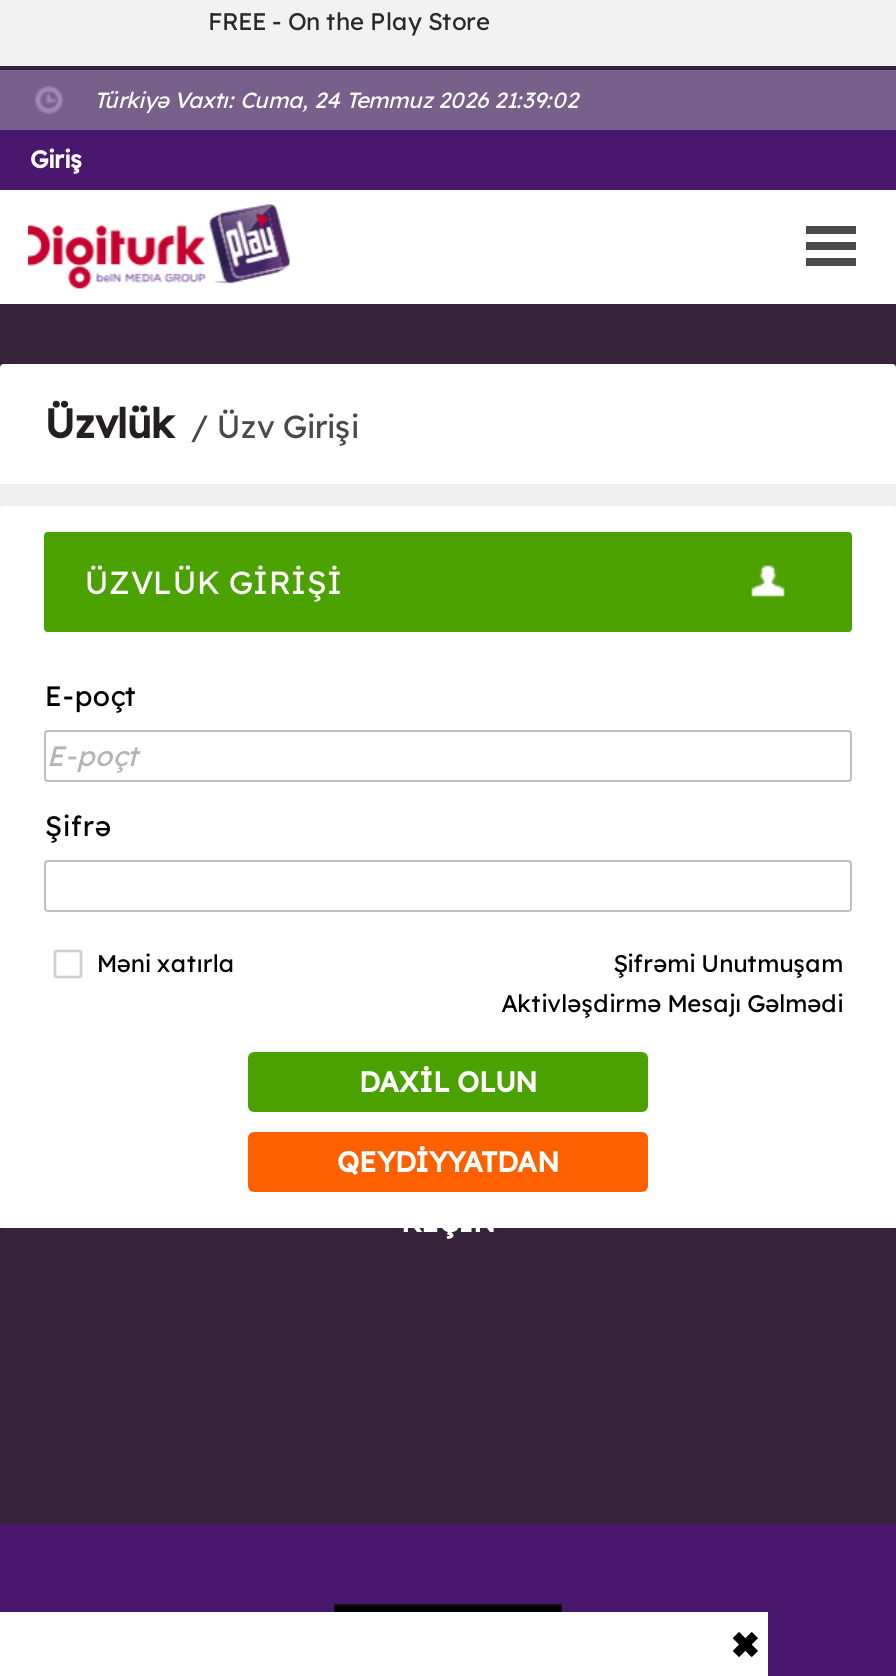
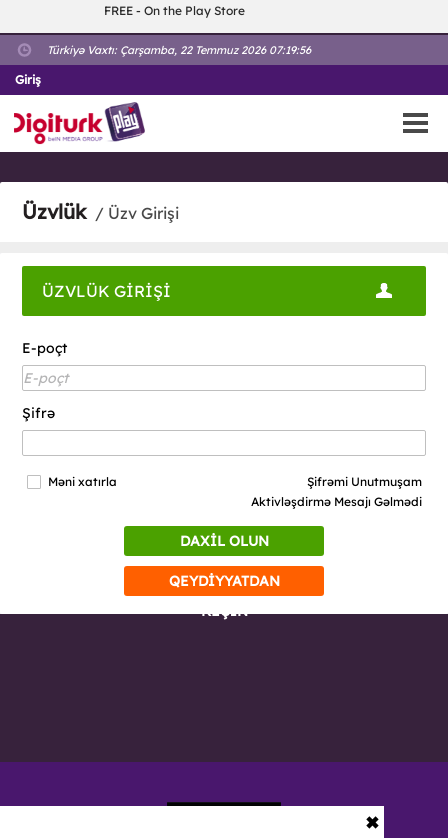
- Türkiyə Vaxtı: Cuma, 24 Temmuz 2026 21:39:02
+ Türkiyə Vaxtı: Çarşamba, 22 Temmuz 2026 07:19:56
